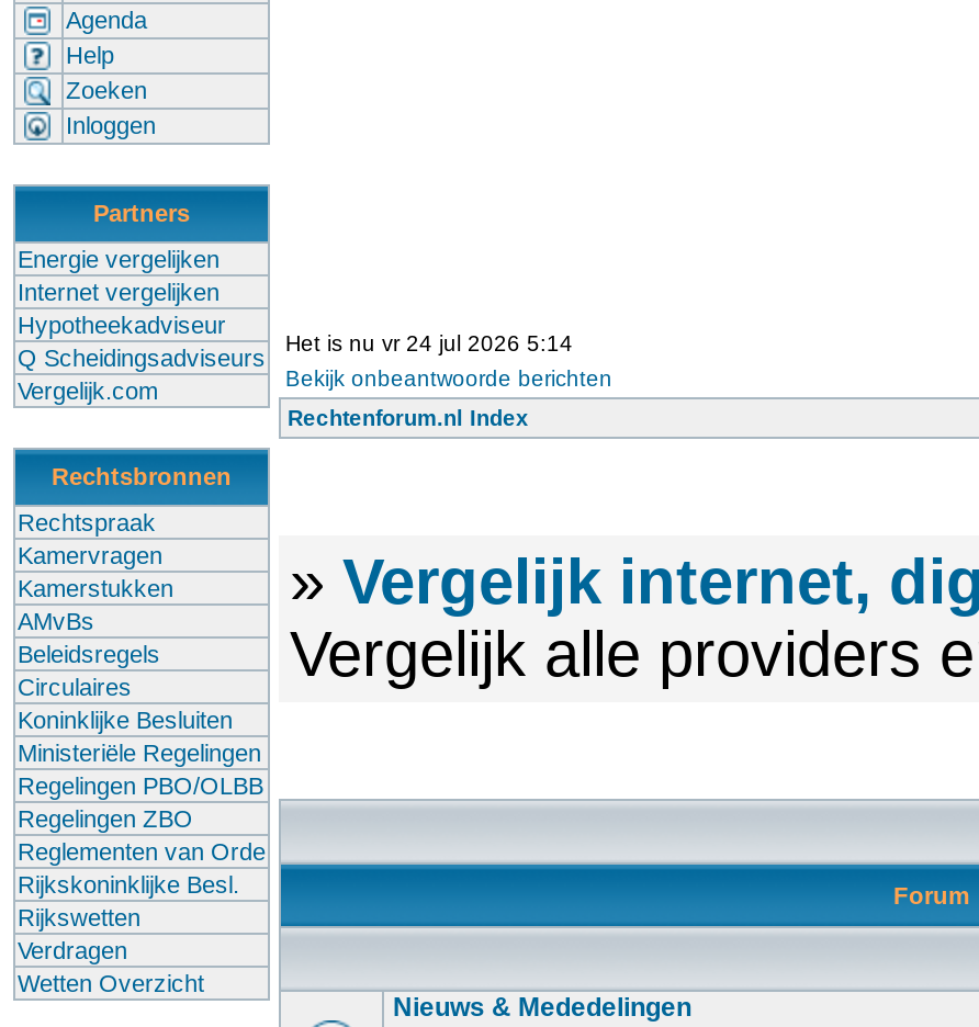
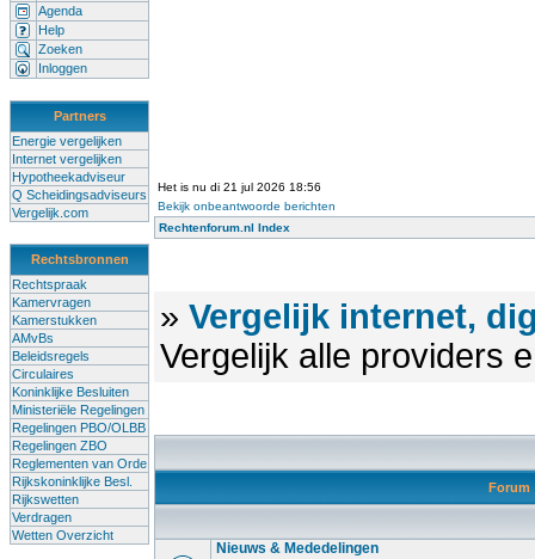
- Het is nu vr 24 jul 2026 5:14
+ Het is nu di 21 jul 2026 18:56
